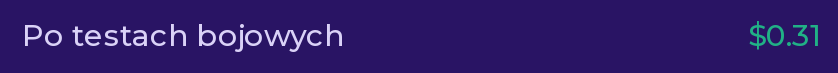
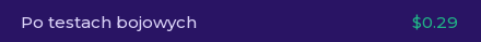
- $0.31
+ $0.29
